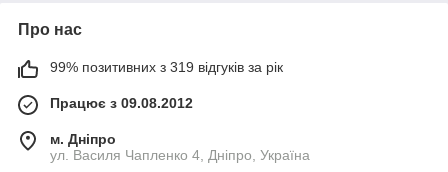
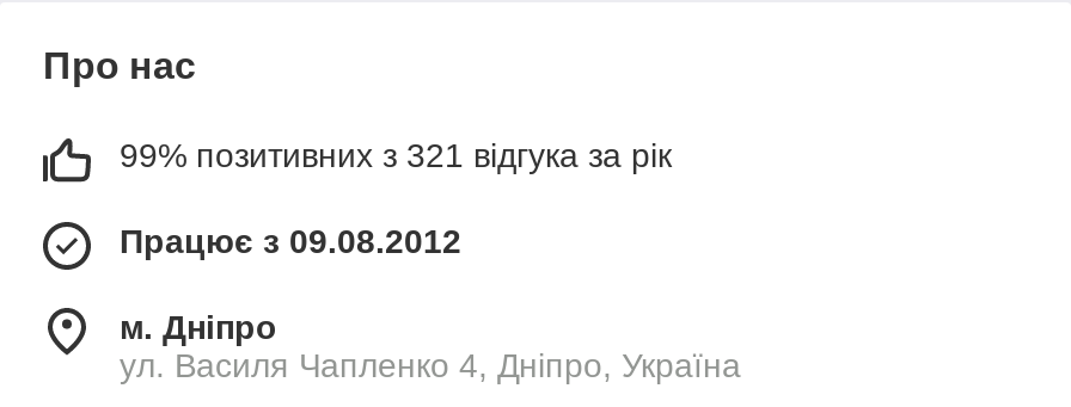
- 99% позитивних з 319 відгуків за рік
+ 99% позитивних з 321 відгука за рік
